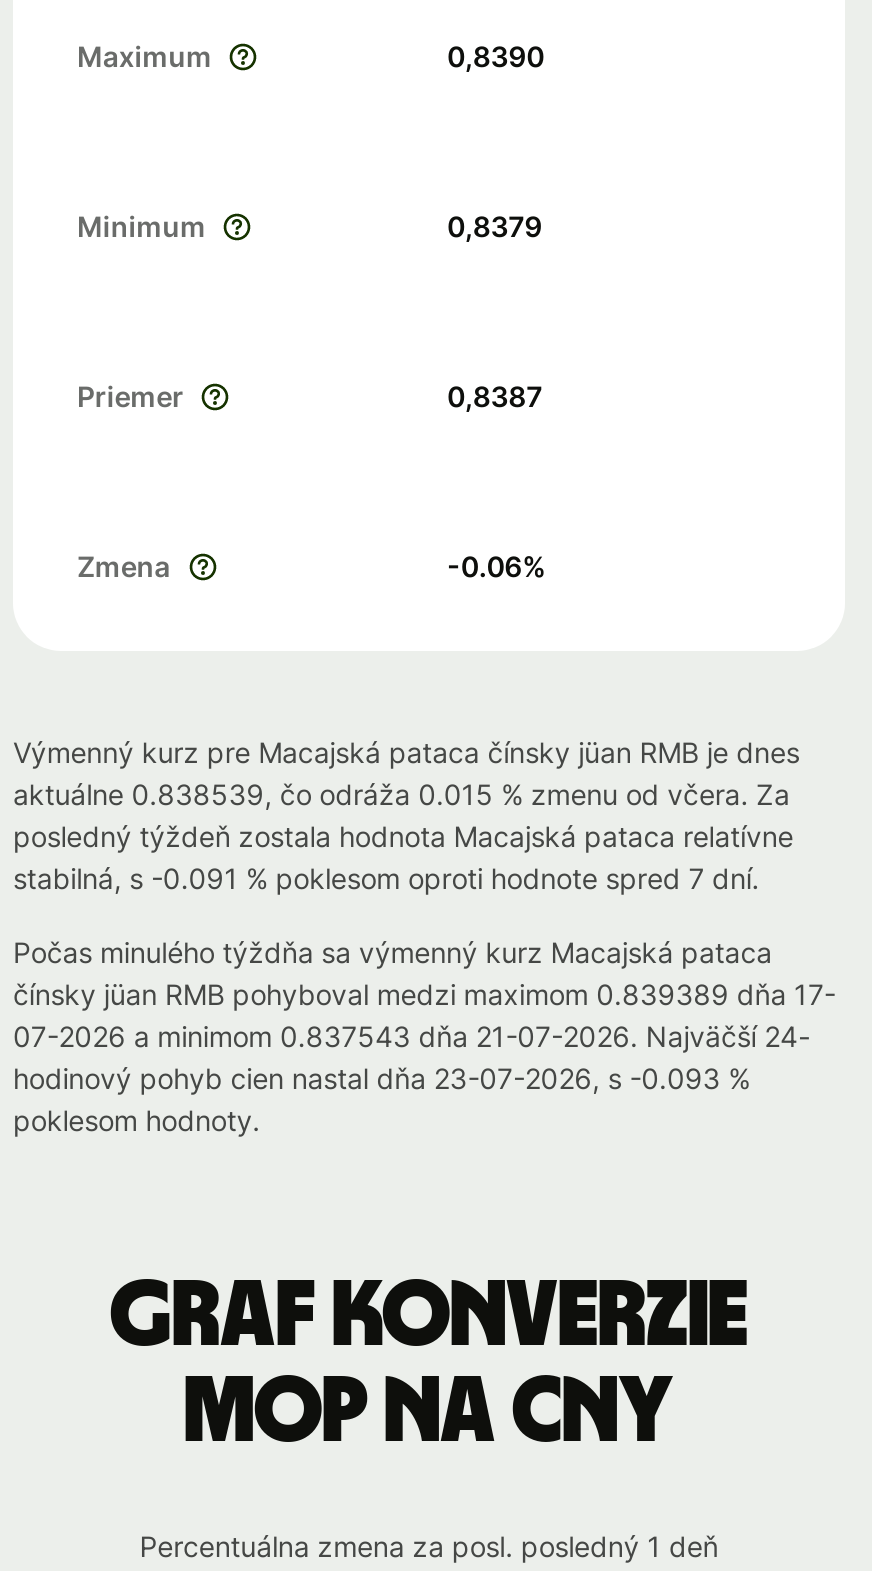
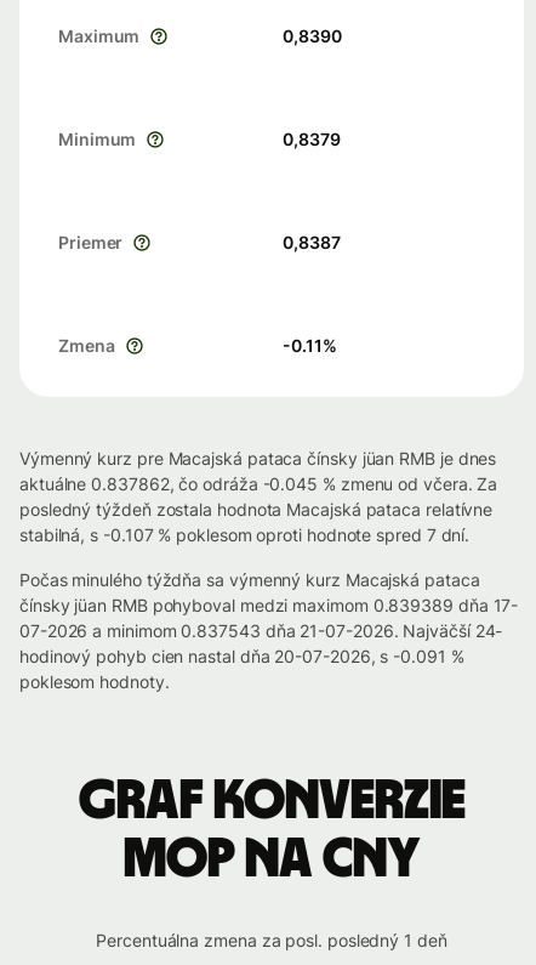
- -0.06%
+ -0.11%

- aktuálne 0.838539, čo odráža 0.015 % zmenu od včera. Za
+ aktuálne 0.837862, čo odráža -0.045 % zmenu od včera. Za

- stabilná, s -0.091 % poklesom oproti hodnote spred 7 dní.
+ stabilná, s -0.107 % poklesom oproti hodnote spred 7 dní.

- hodinový pohyb cien nastal dňa 23-07-2026, s -0.093 %
+ hodinový pohyb cien nastal dňa 20-07-2026, s -0.091 %
